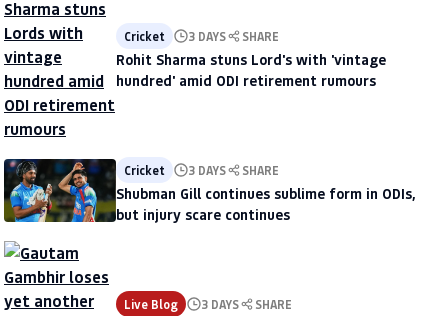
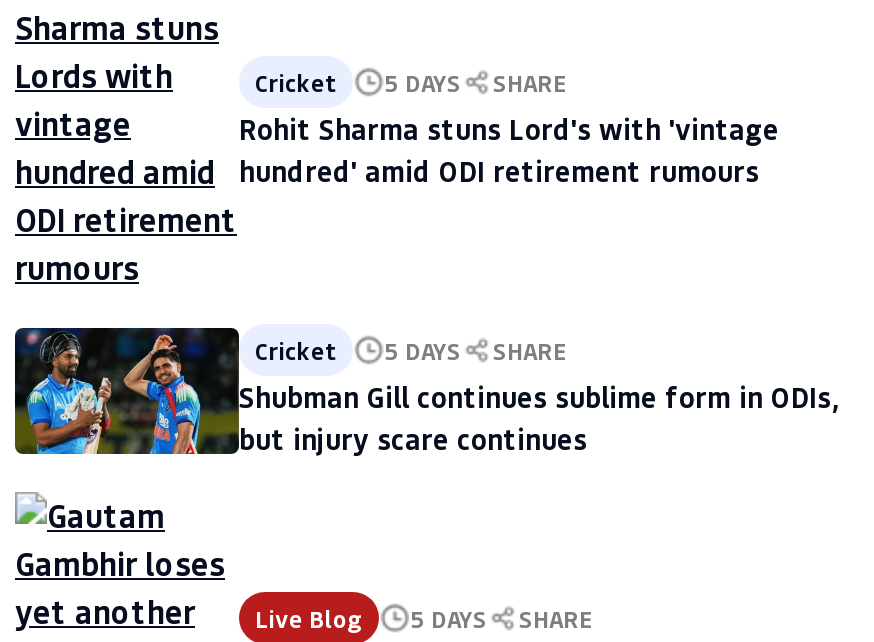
- Cricket 3 DAYS SHARE
+ Cricket 5 DAYS SHARE

- Cricket 3 DAYS SHARE
+ Cricket 5 DAYS SHARE

- Live Blog 3 DAYS SHARE
+ Live Blog 5 DAYS SHARE
